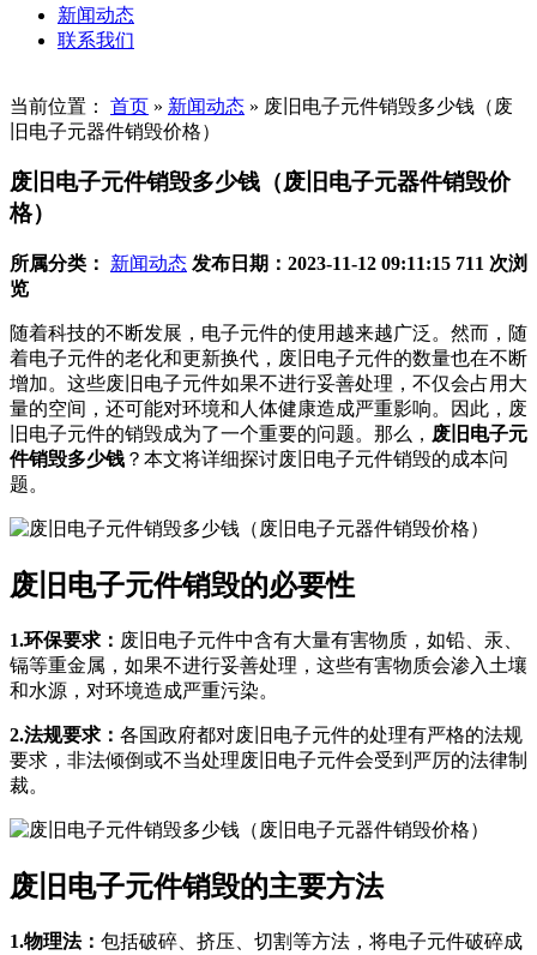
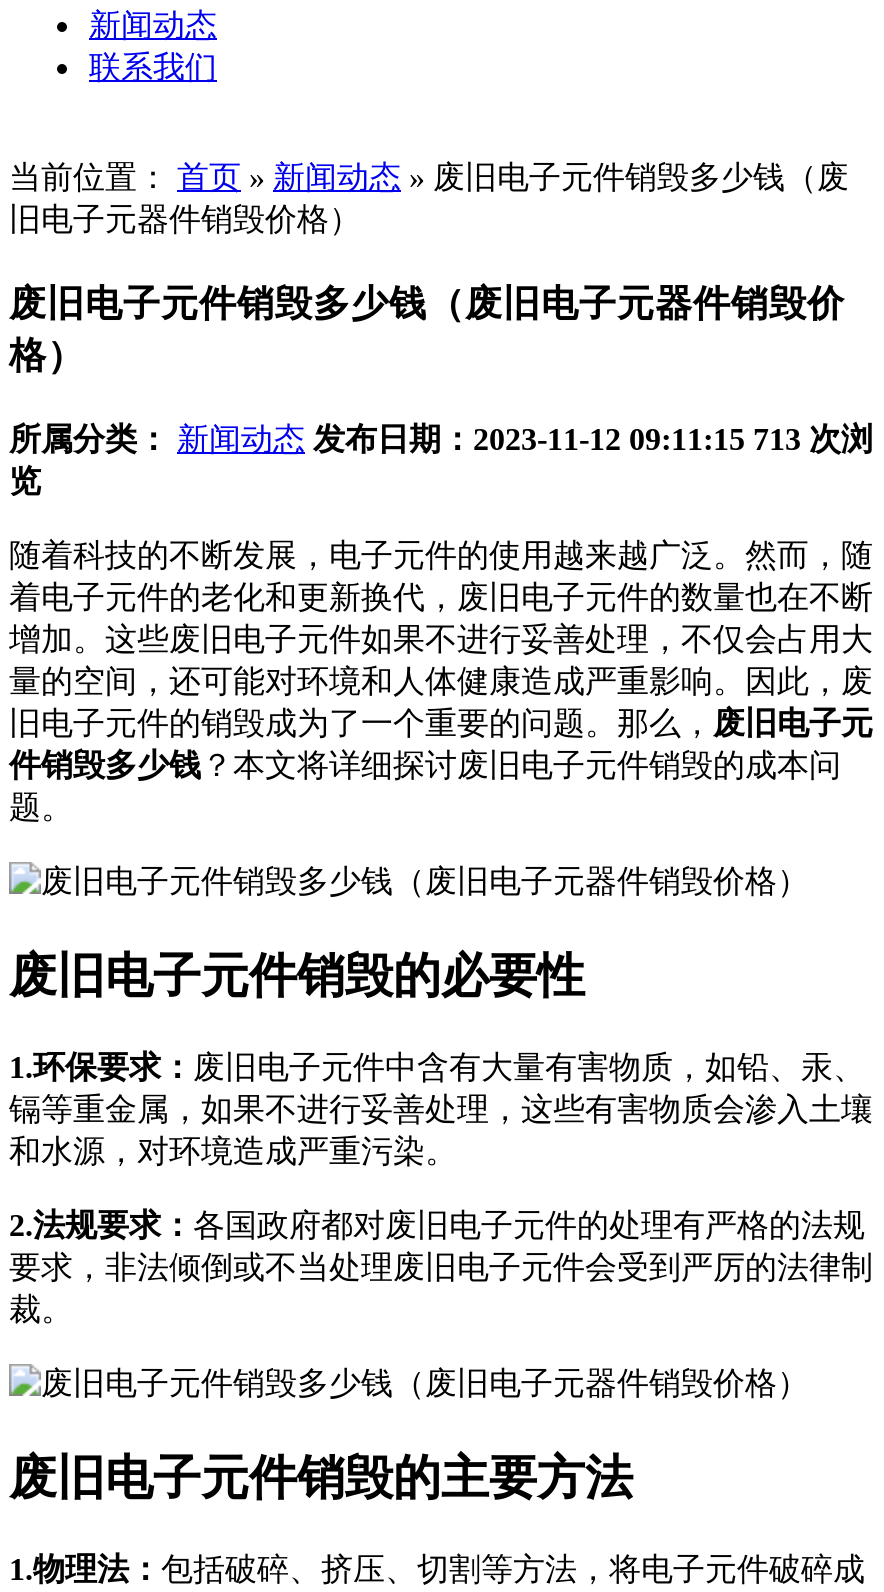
- 所属分类： 新闻动态 发布日期：2023-11-12 09:11:15 711 次浏
+ 所属分类： 新闻动态 发布日期：2023-11-12 09:11:15 713 次浏
